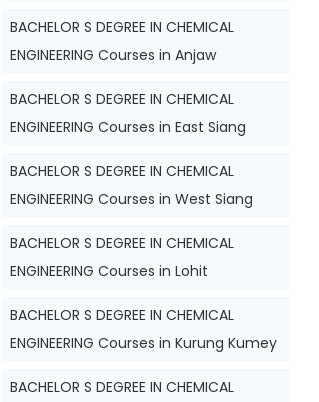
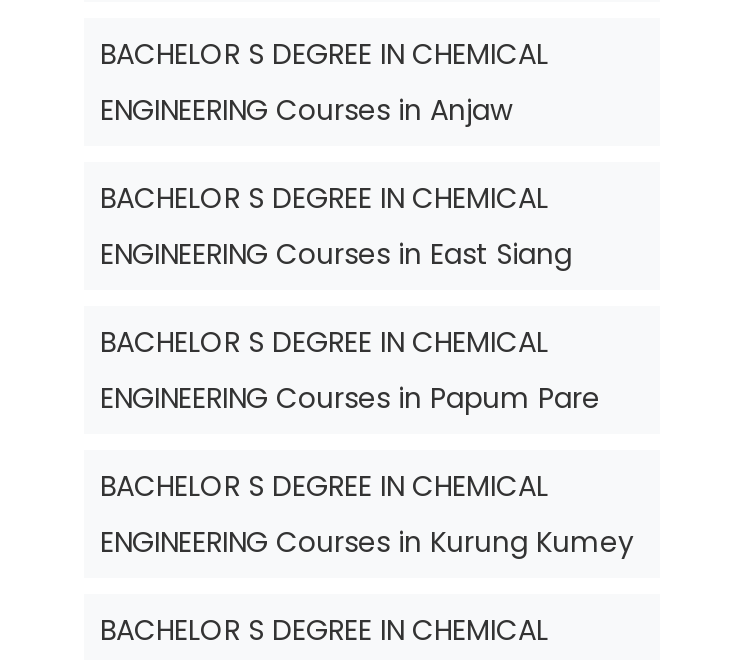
- ENGINEERING Courses in West Siang
- BACHELOR S DEGREE IN CHEMICAL
- ENGINEERING Courses in Lohit
+ ENGINEERING Courses in Papum Pare
